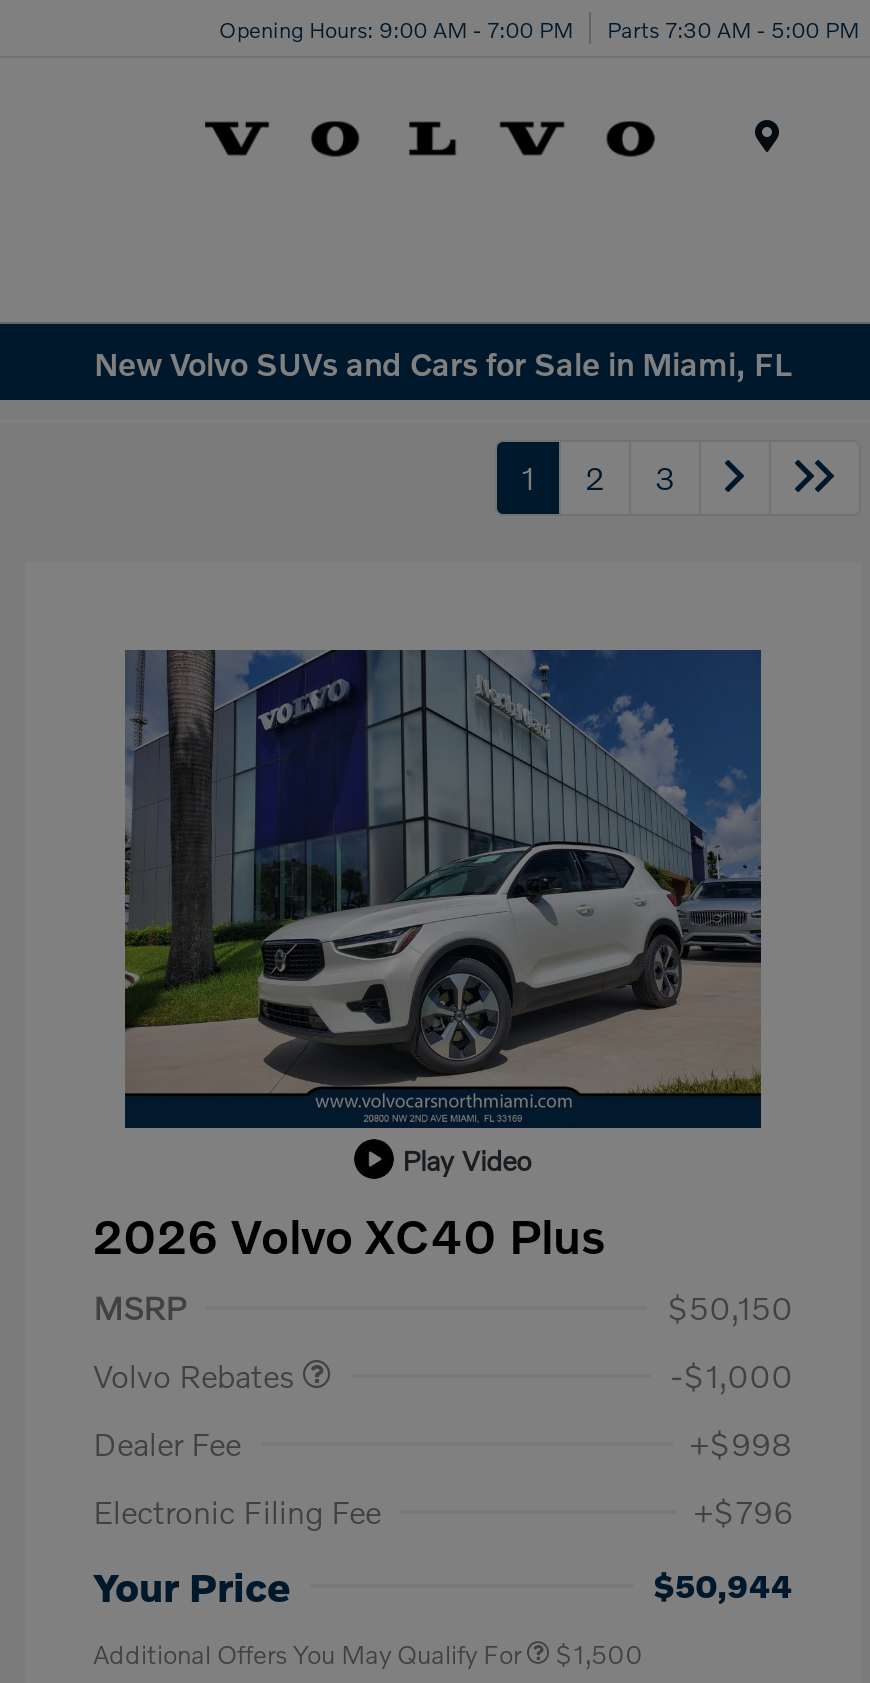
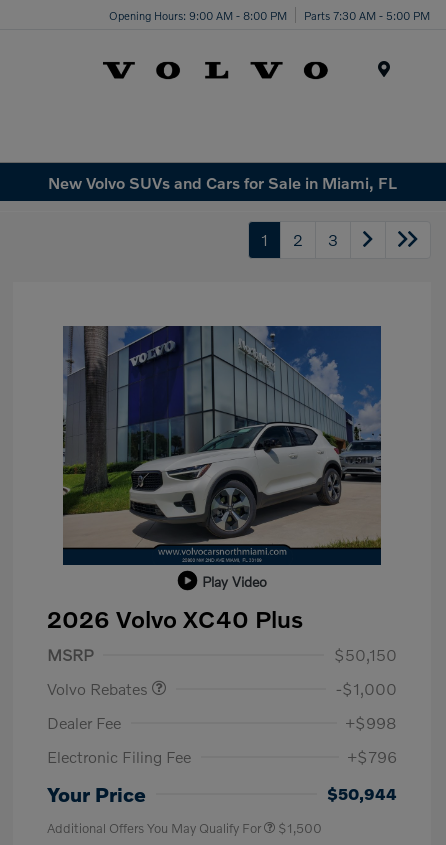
- Opening Hours: 9:00 AM - 7:00 PM
+ Opening Hours: 9:00 AM - 8:00 PM
